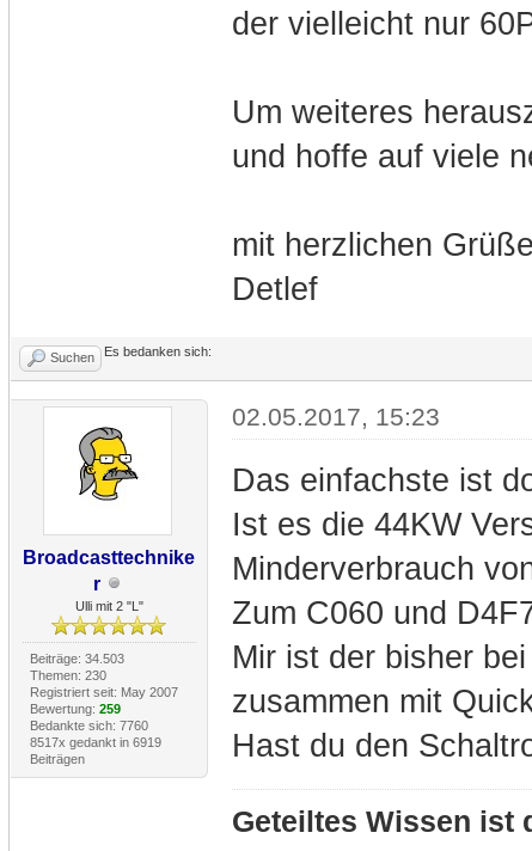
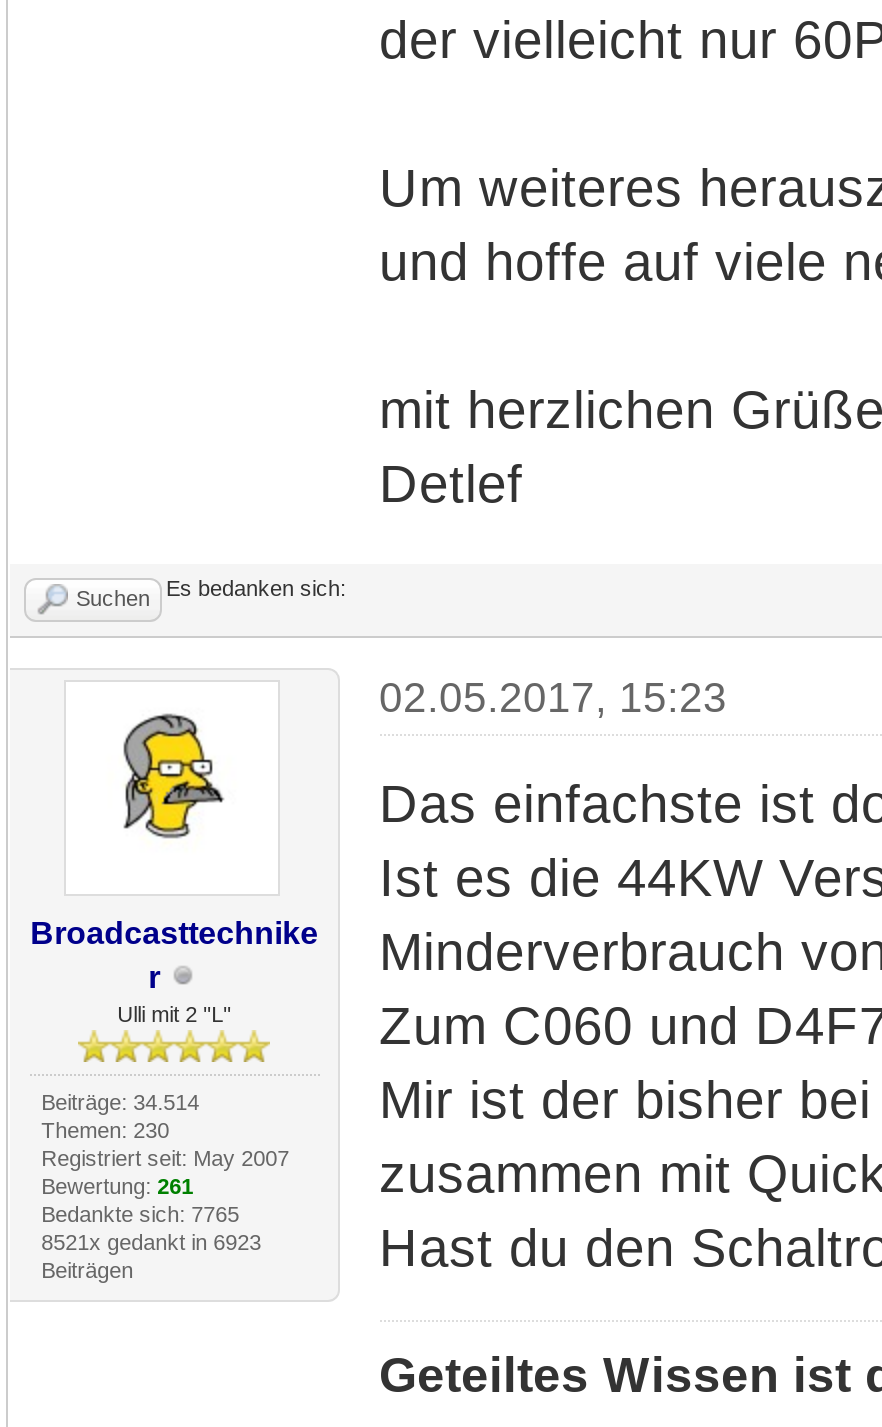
- Beiträge: 34.503
+ Beiträge: 34.514

- Bewertung: 259
+ Bewertung: 261

- Bedankte sich: 7760
+ Bedankte sich: 7765

- 8517x gedankt in 6919
+ 8521x gedankt in 6923
